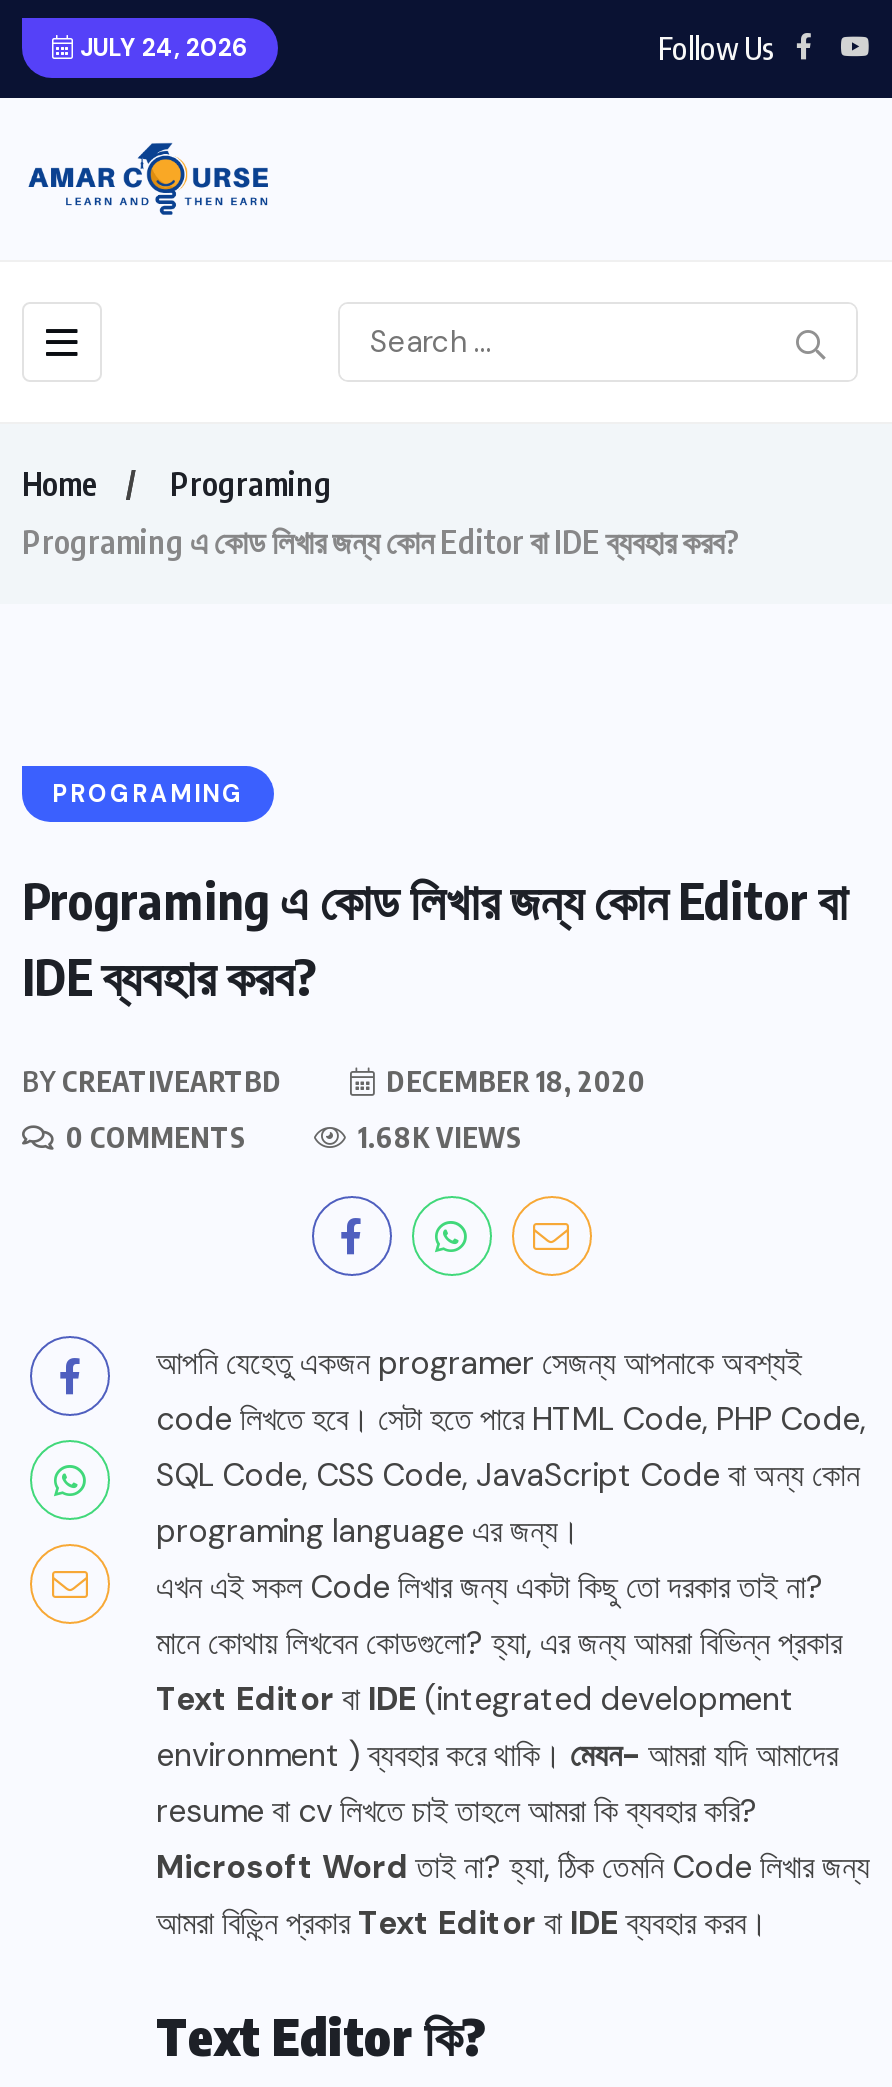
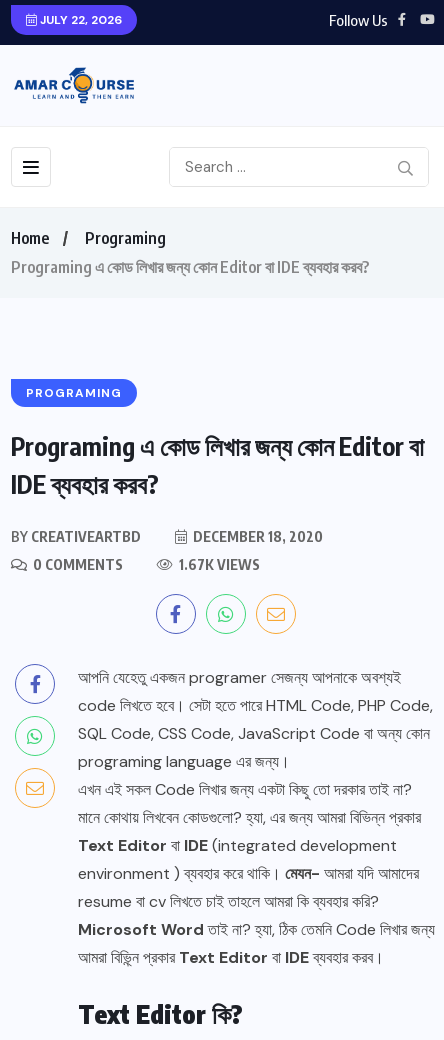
- JULY 24, 2026
+ JULY 22, 2026

- 1.68K VIEWS
+ 1.67K VIEWS
